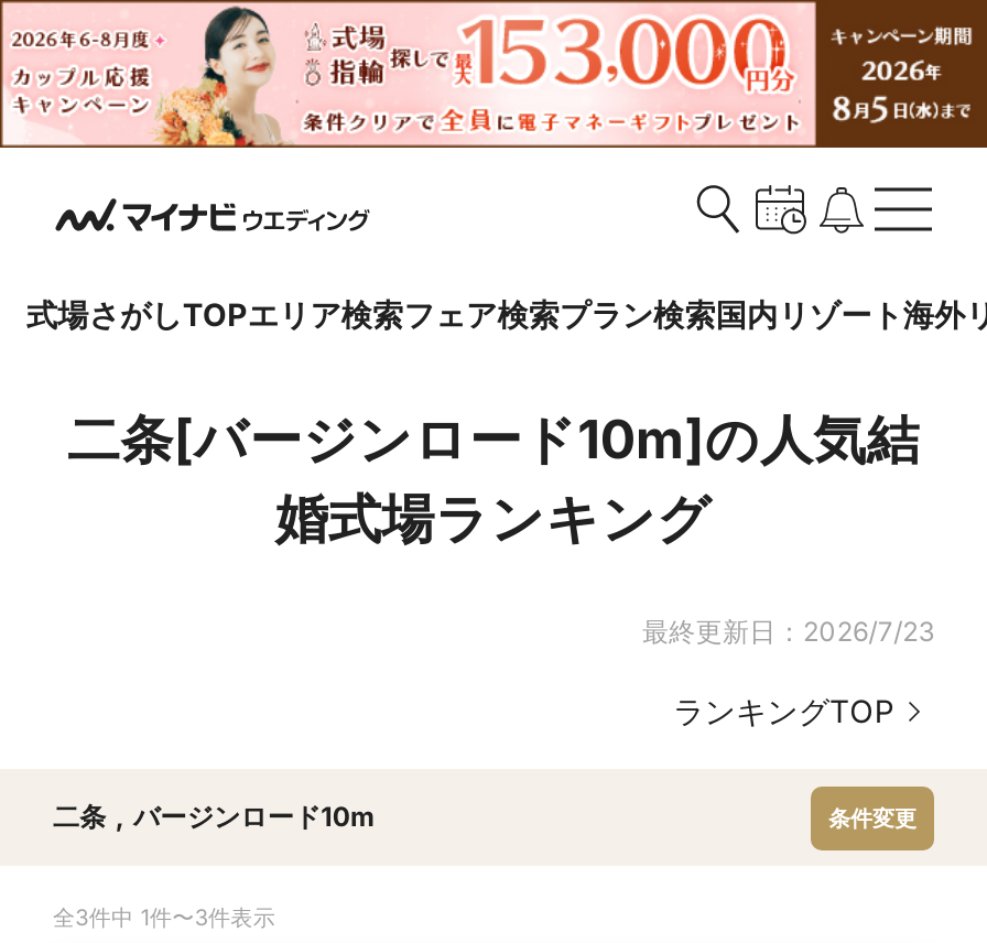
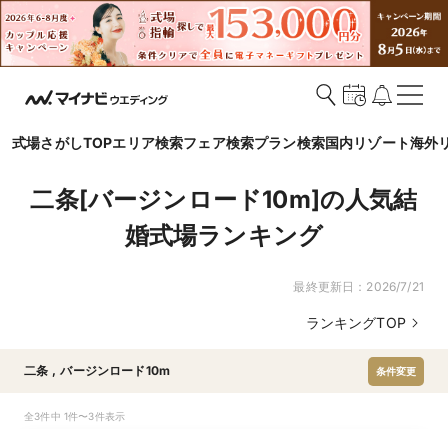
- 最終更新日：2026/7/23
+ 最終更新日：2026/7/21
